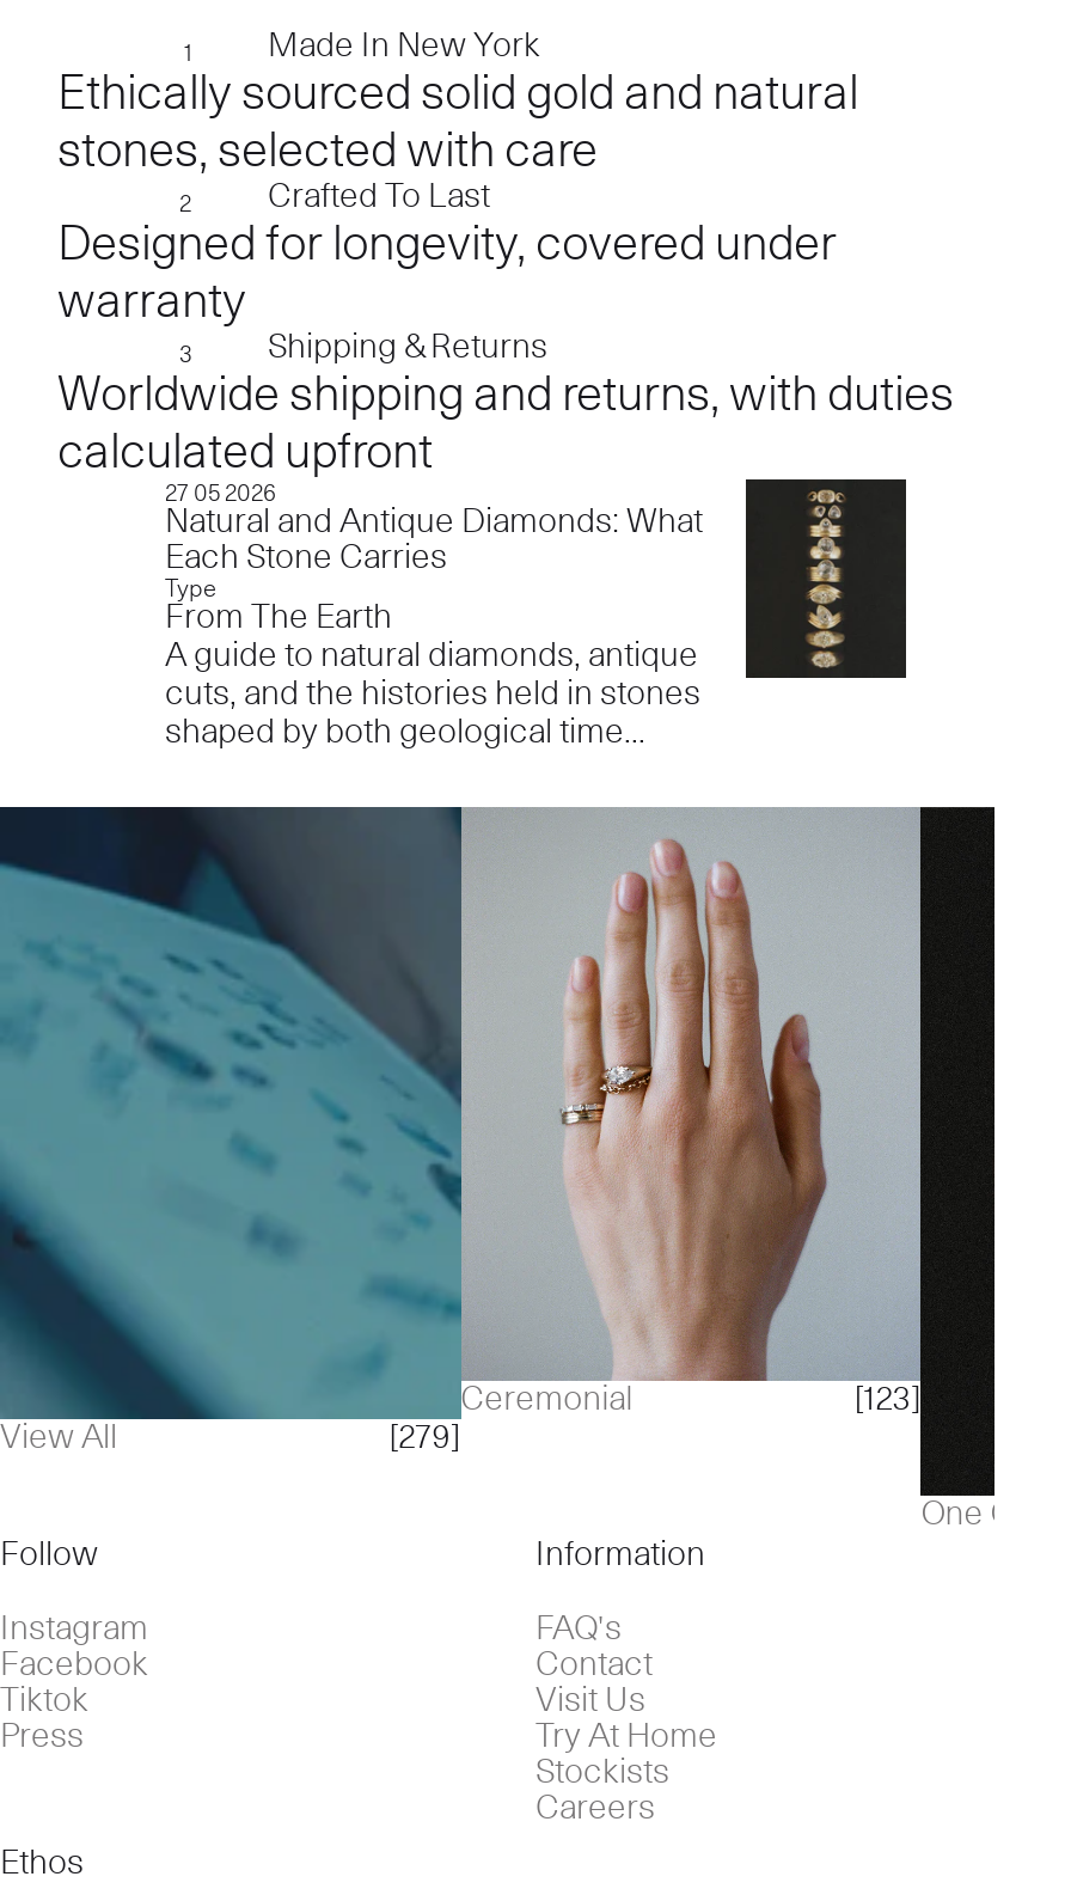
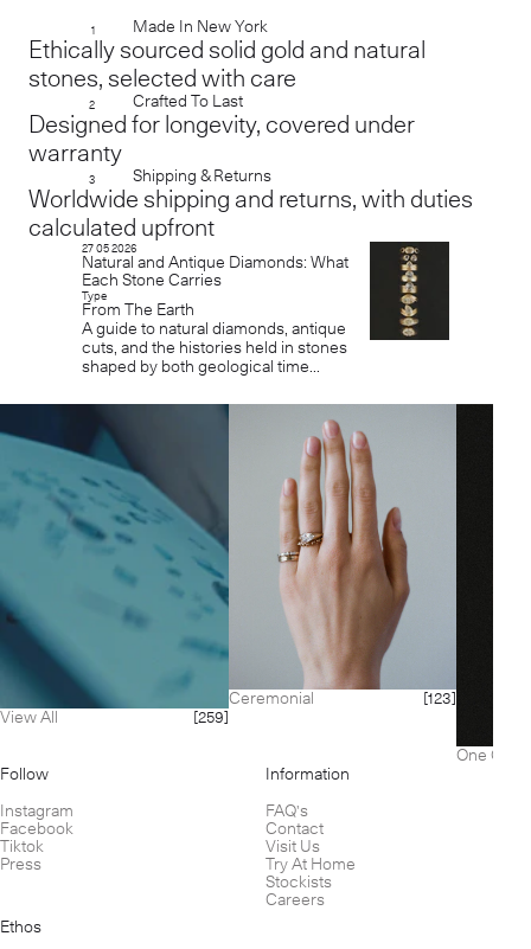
- [279]
+ [259]
